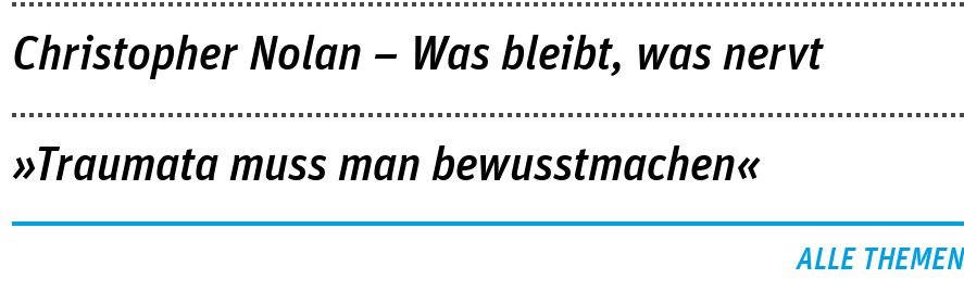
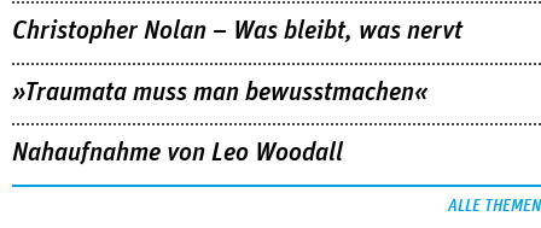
+ Nahaufnahme von Leo Woodall
